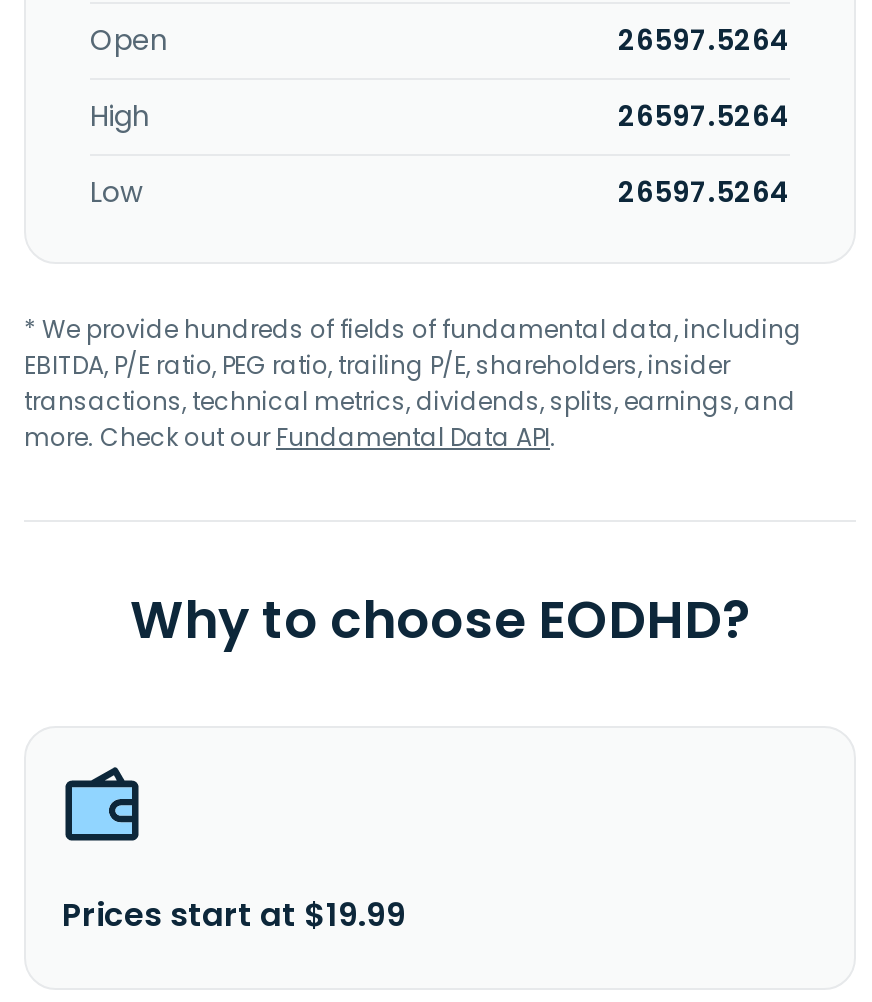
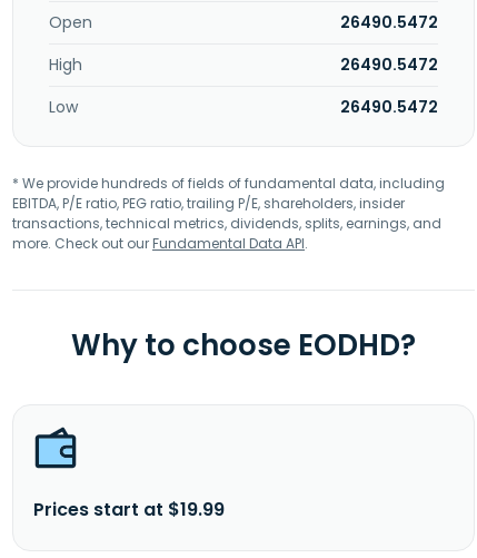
- 26597.5264
+ 26490.5472

- 26597.5264
+ 26490.5472

- 26597.5264
+ 26490.5472
